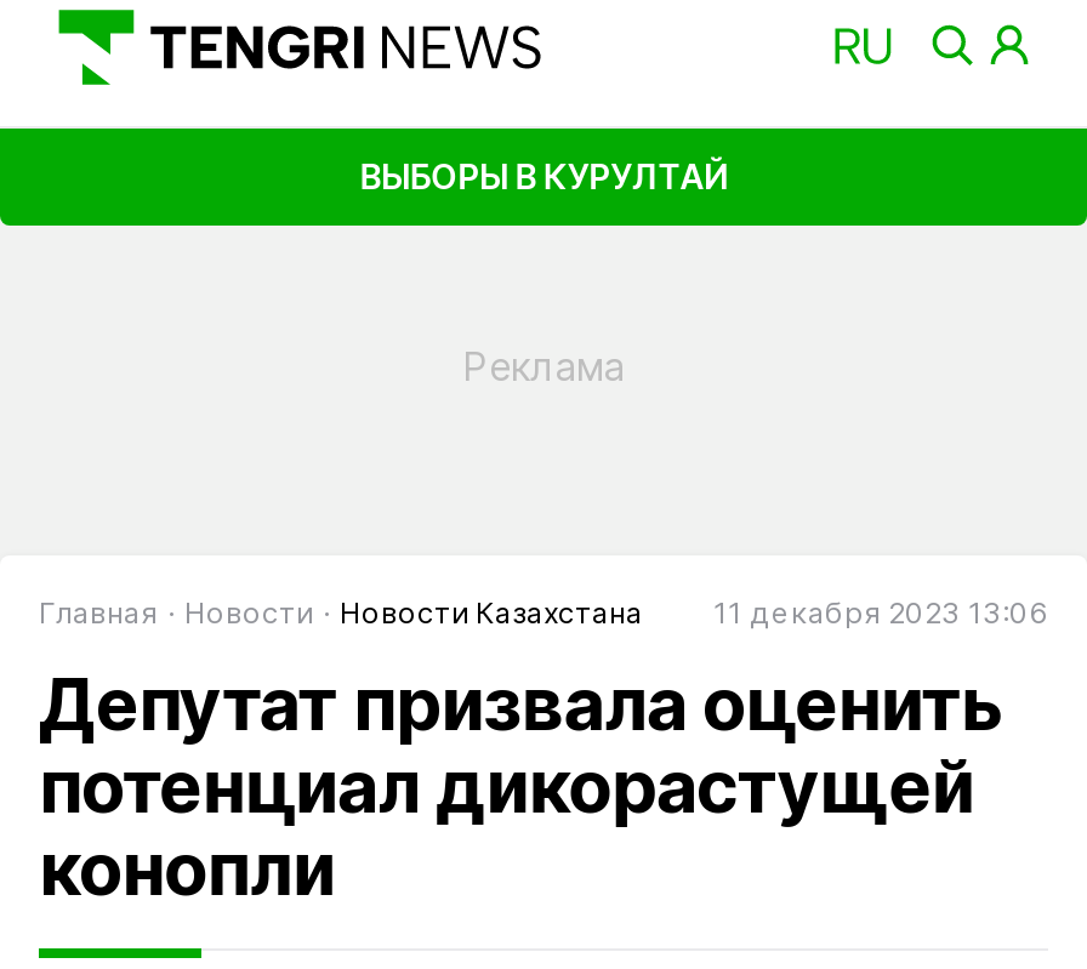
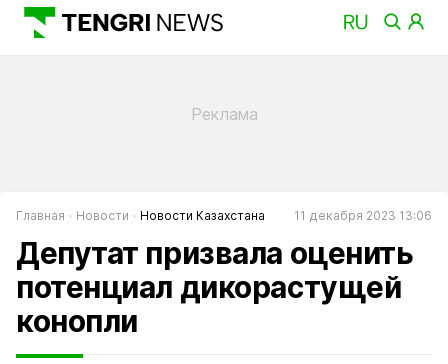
- ВЫБОРЫ В КУРУЛТАЙ
